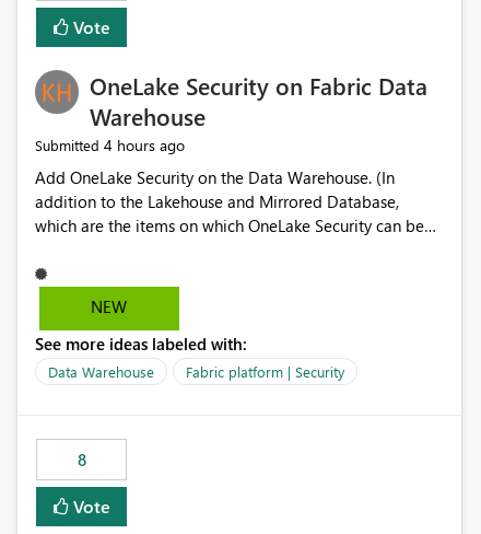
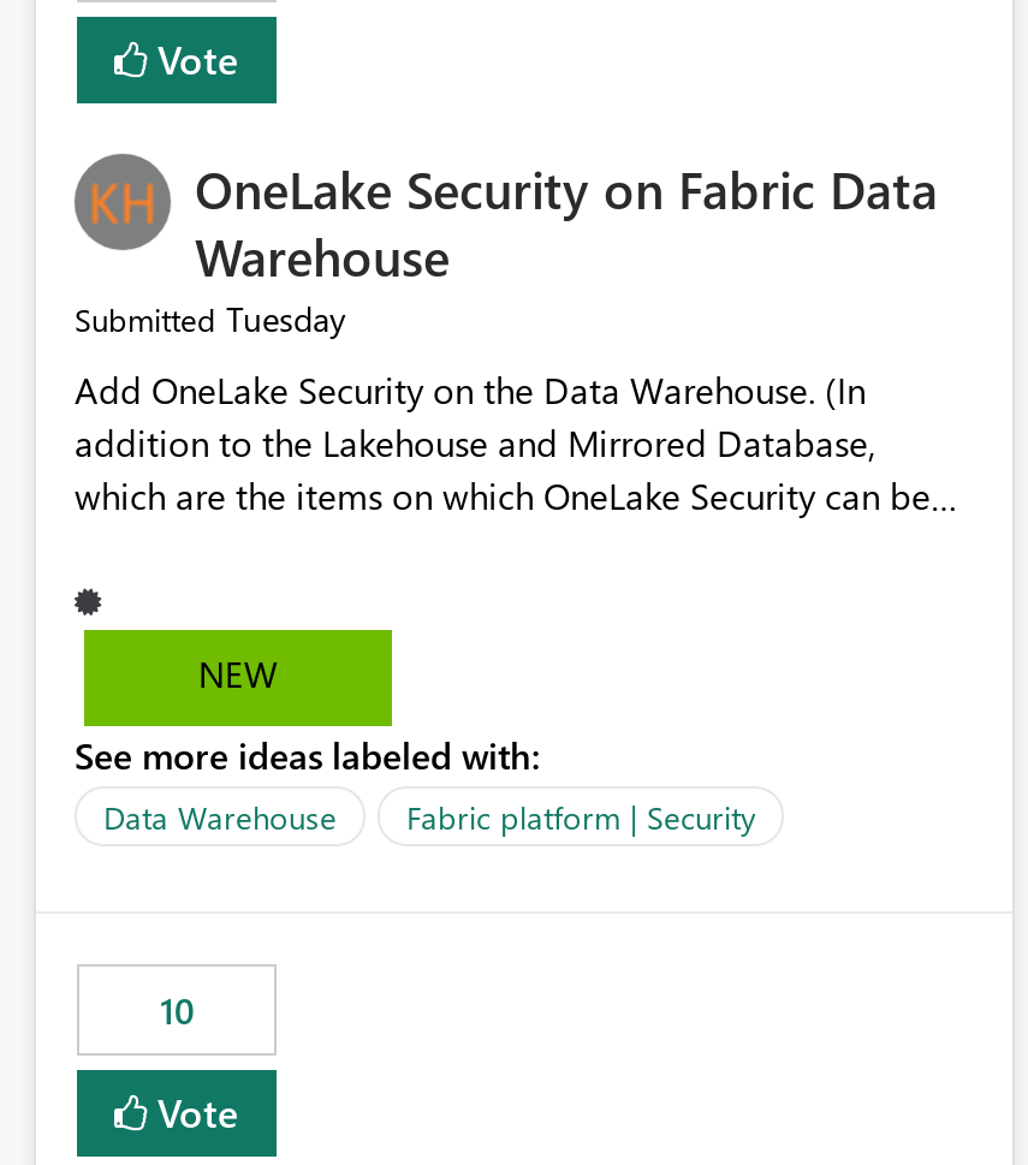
- Submitted 4 hours ago
+ Submitted Tuesday

- 8
+ 10
